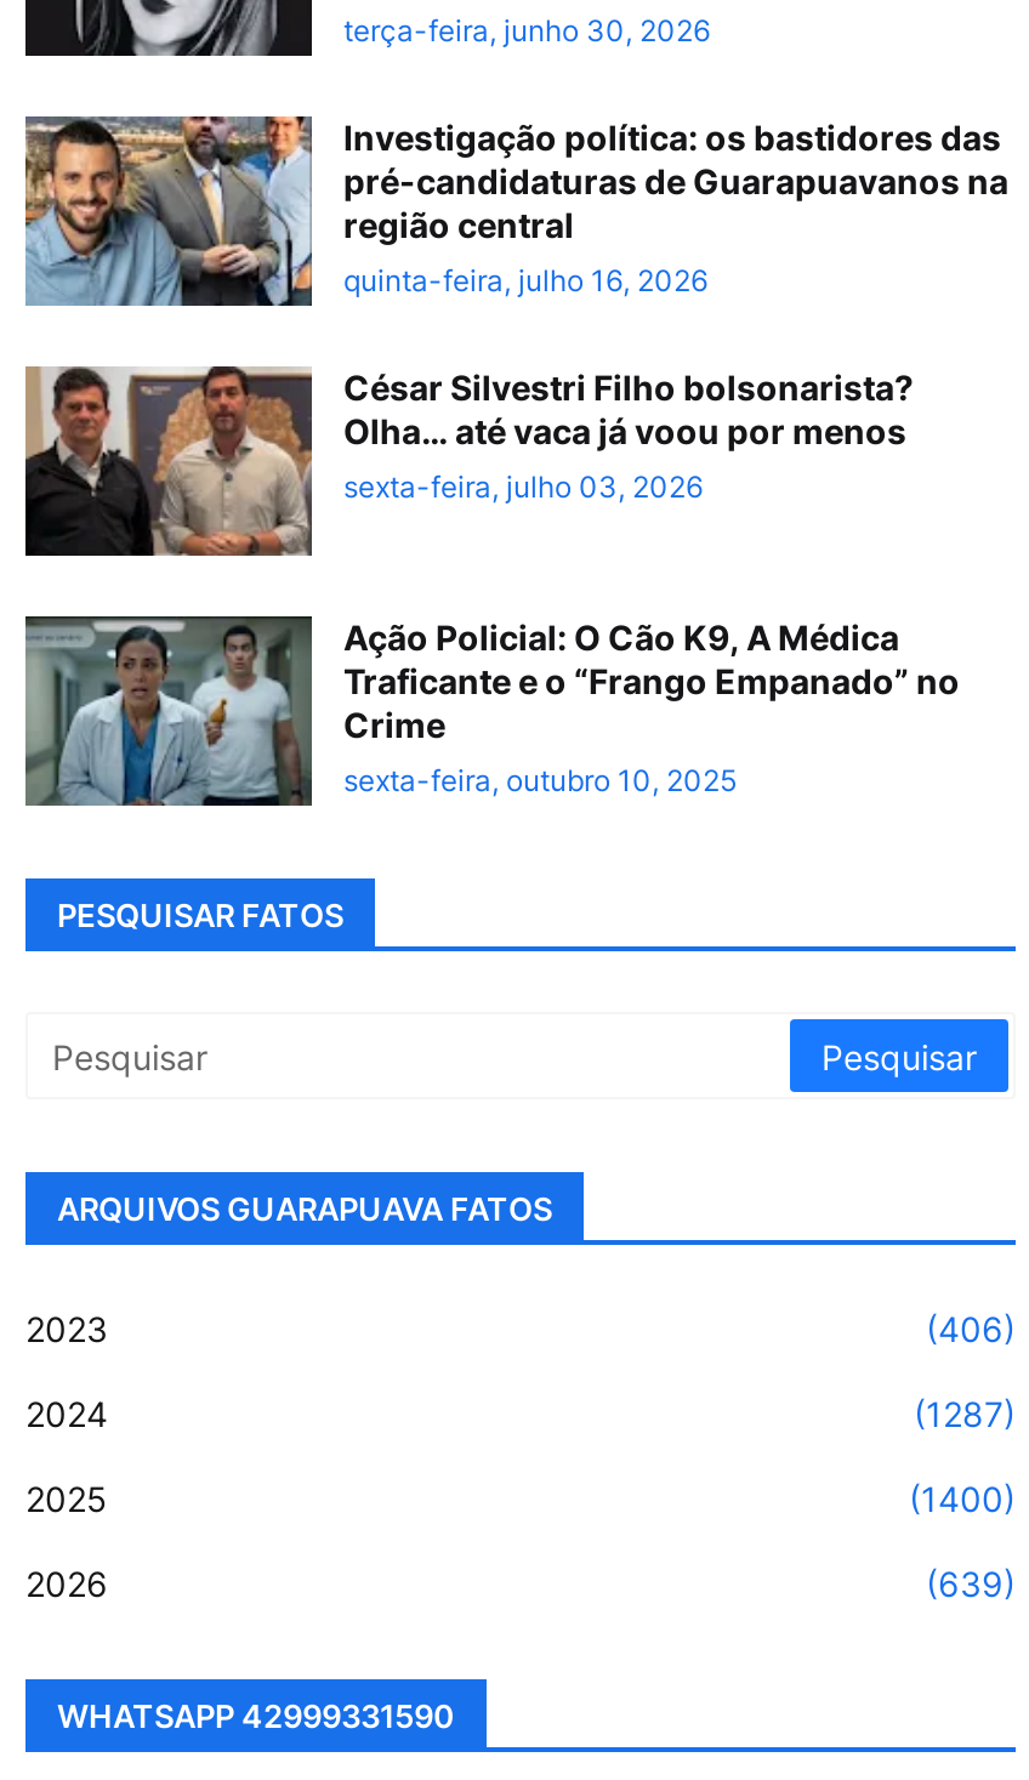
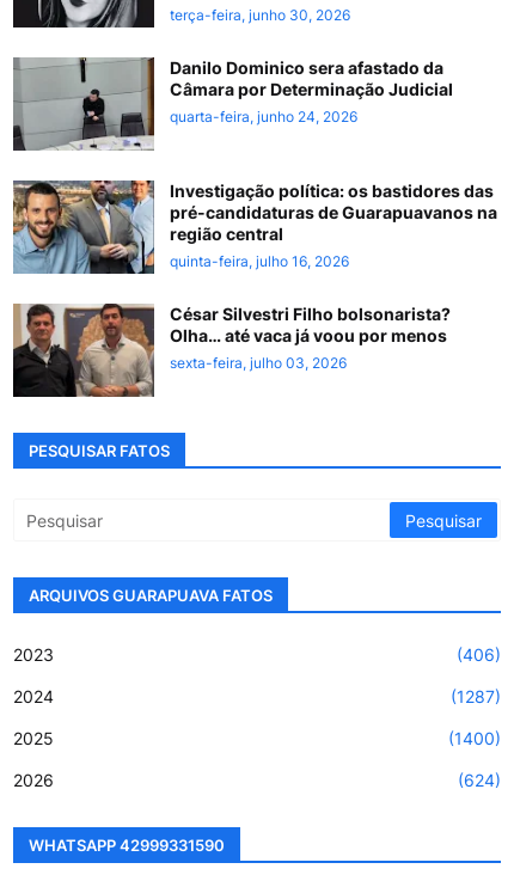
+ [image]
+ Danilo Dominico sera afastado da
+ Câmara por Determinação Judicial
+ quarta-feira, junho 24, 2026

moved down: [image] | Investigação política: os bastidores das | pré-candidaturas de Guarapuavanos na | região central | quinta-feira, julho 16, 2026 | César Silvestri Filho bolsonarista? | Olha… até vaca já voou por menos | sexta-feira, julho 03, 2026

- [image]
- Ação Policial: O Cão K9, A Médica
- Traficante e o “Frango Empanado” no
- Crime
- sexta-feira, outubro 10, 2025

- (639)
+ (624)
